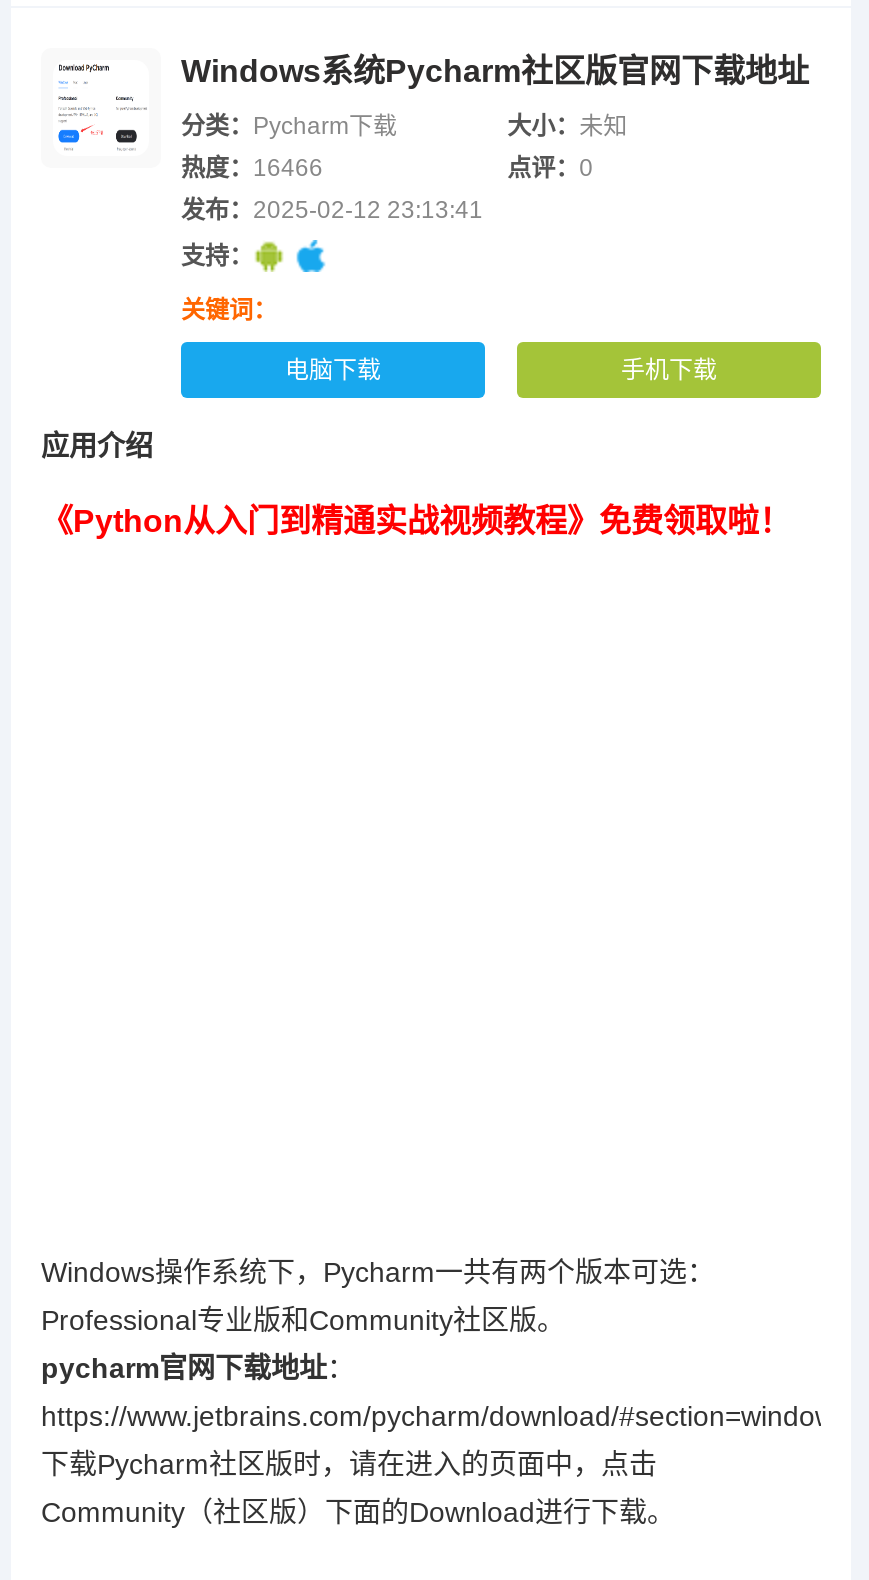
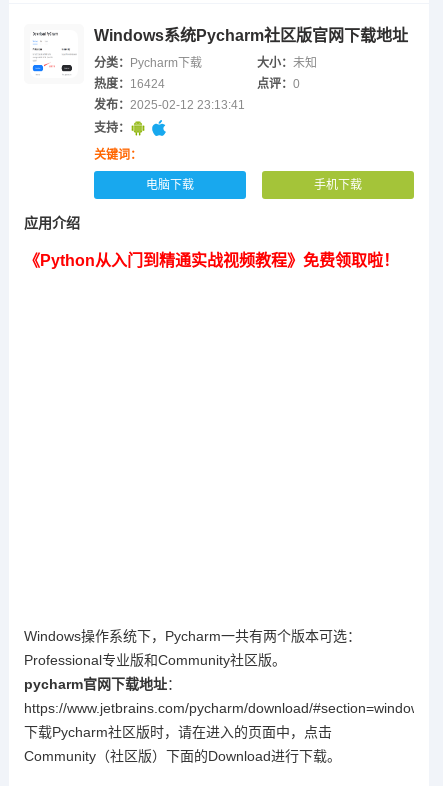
- 热度：16466
+ 热度：16424
